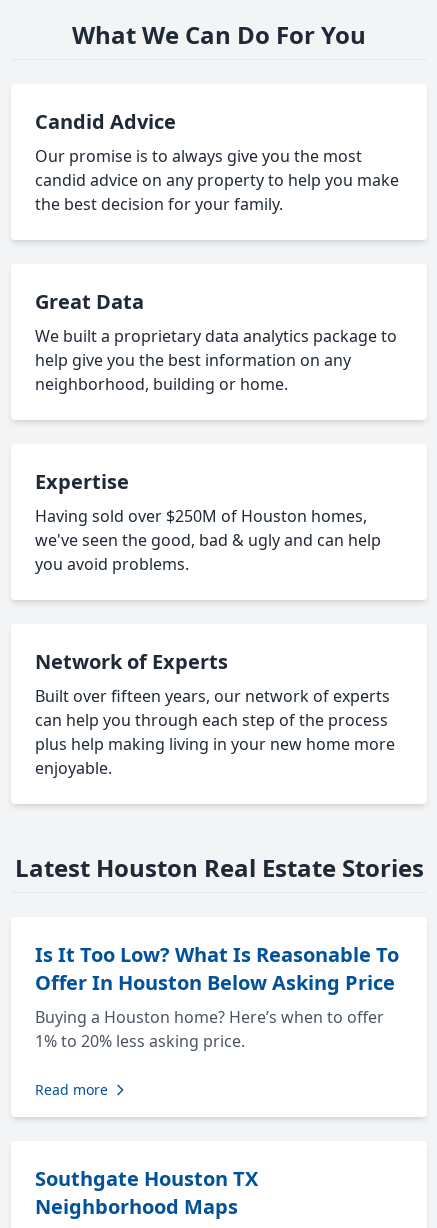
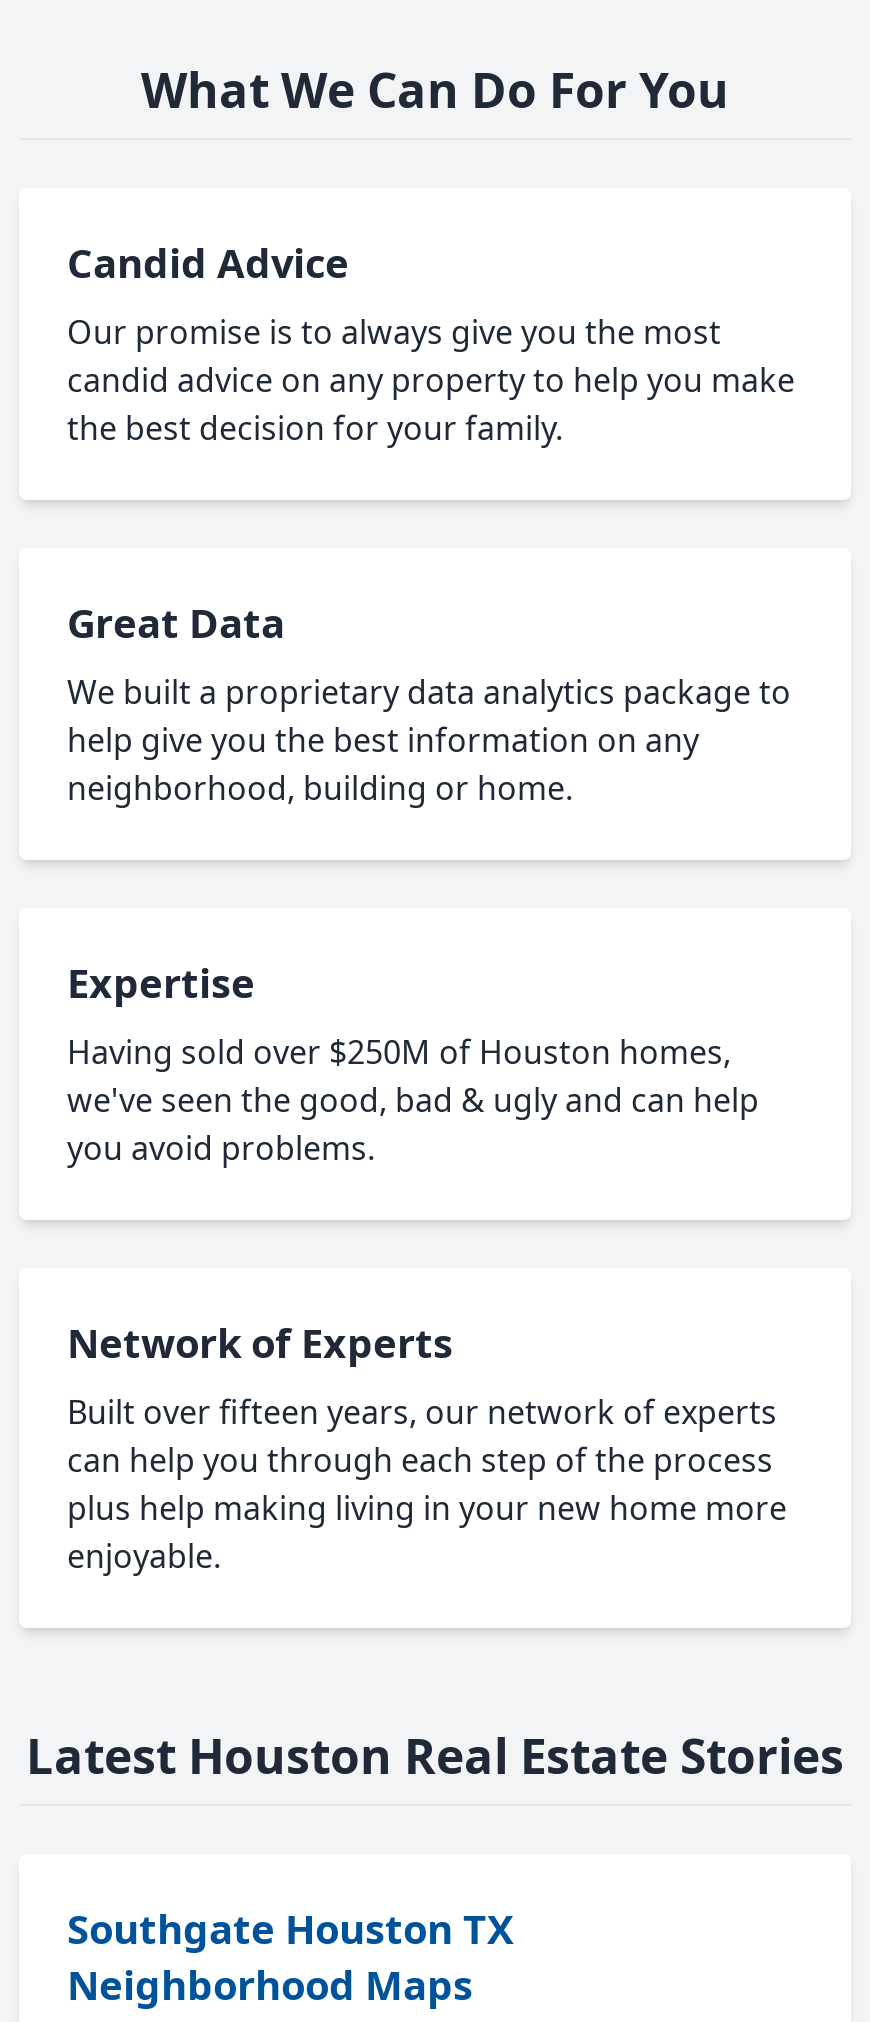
- Is It Too Low? What Is Reasonable To
- Offer In Houston Below Asking Price
- Buying a Houston home? Here’s when to offer
- 1% to 20% less asking price.
- Read more
